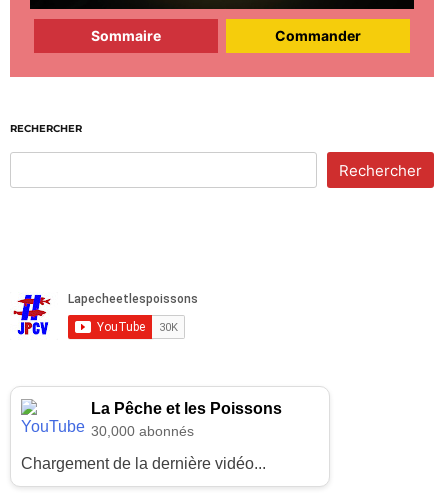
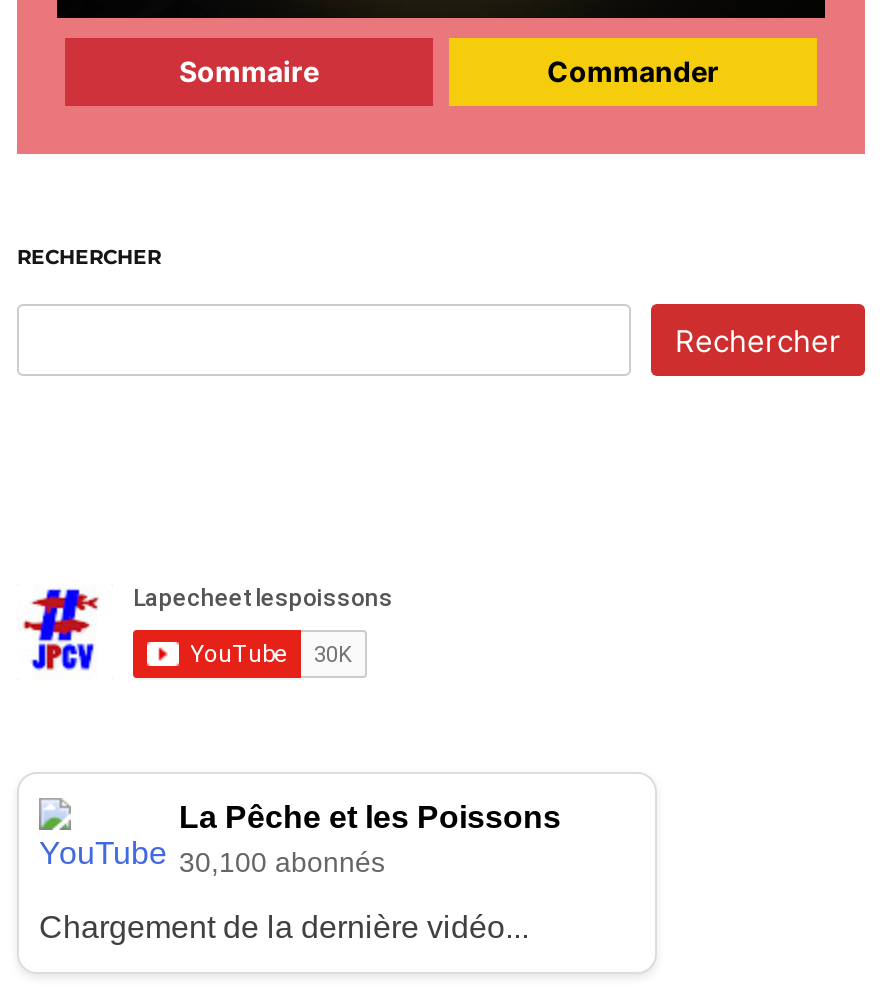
- 30,000 abonnés
+ 30,100 abonnés
